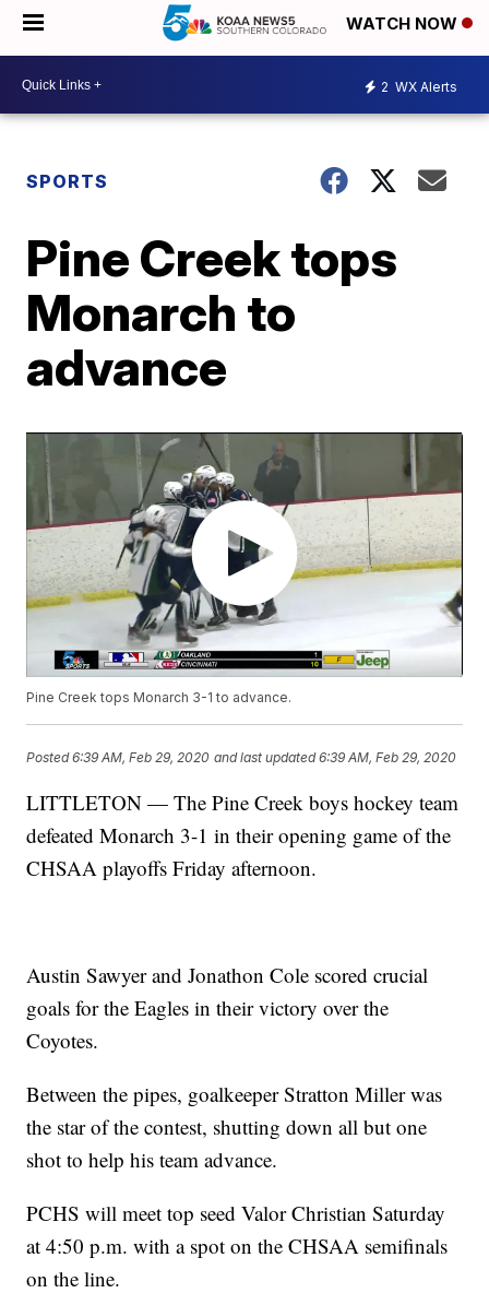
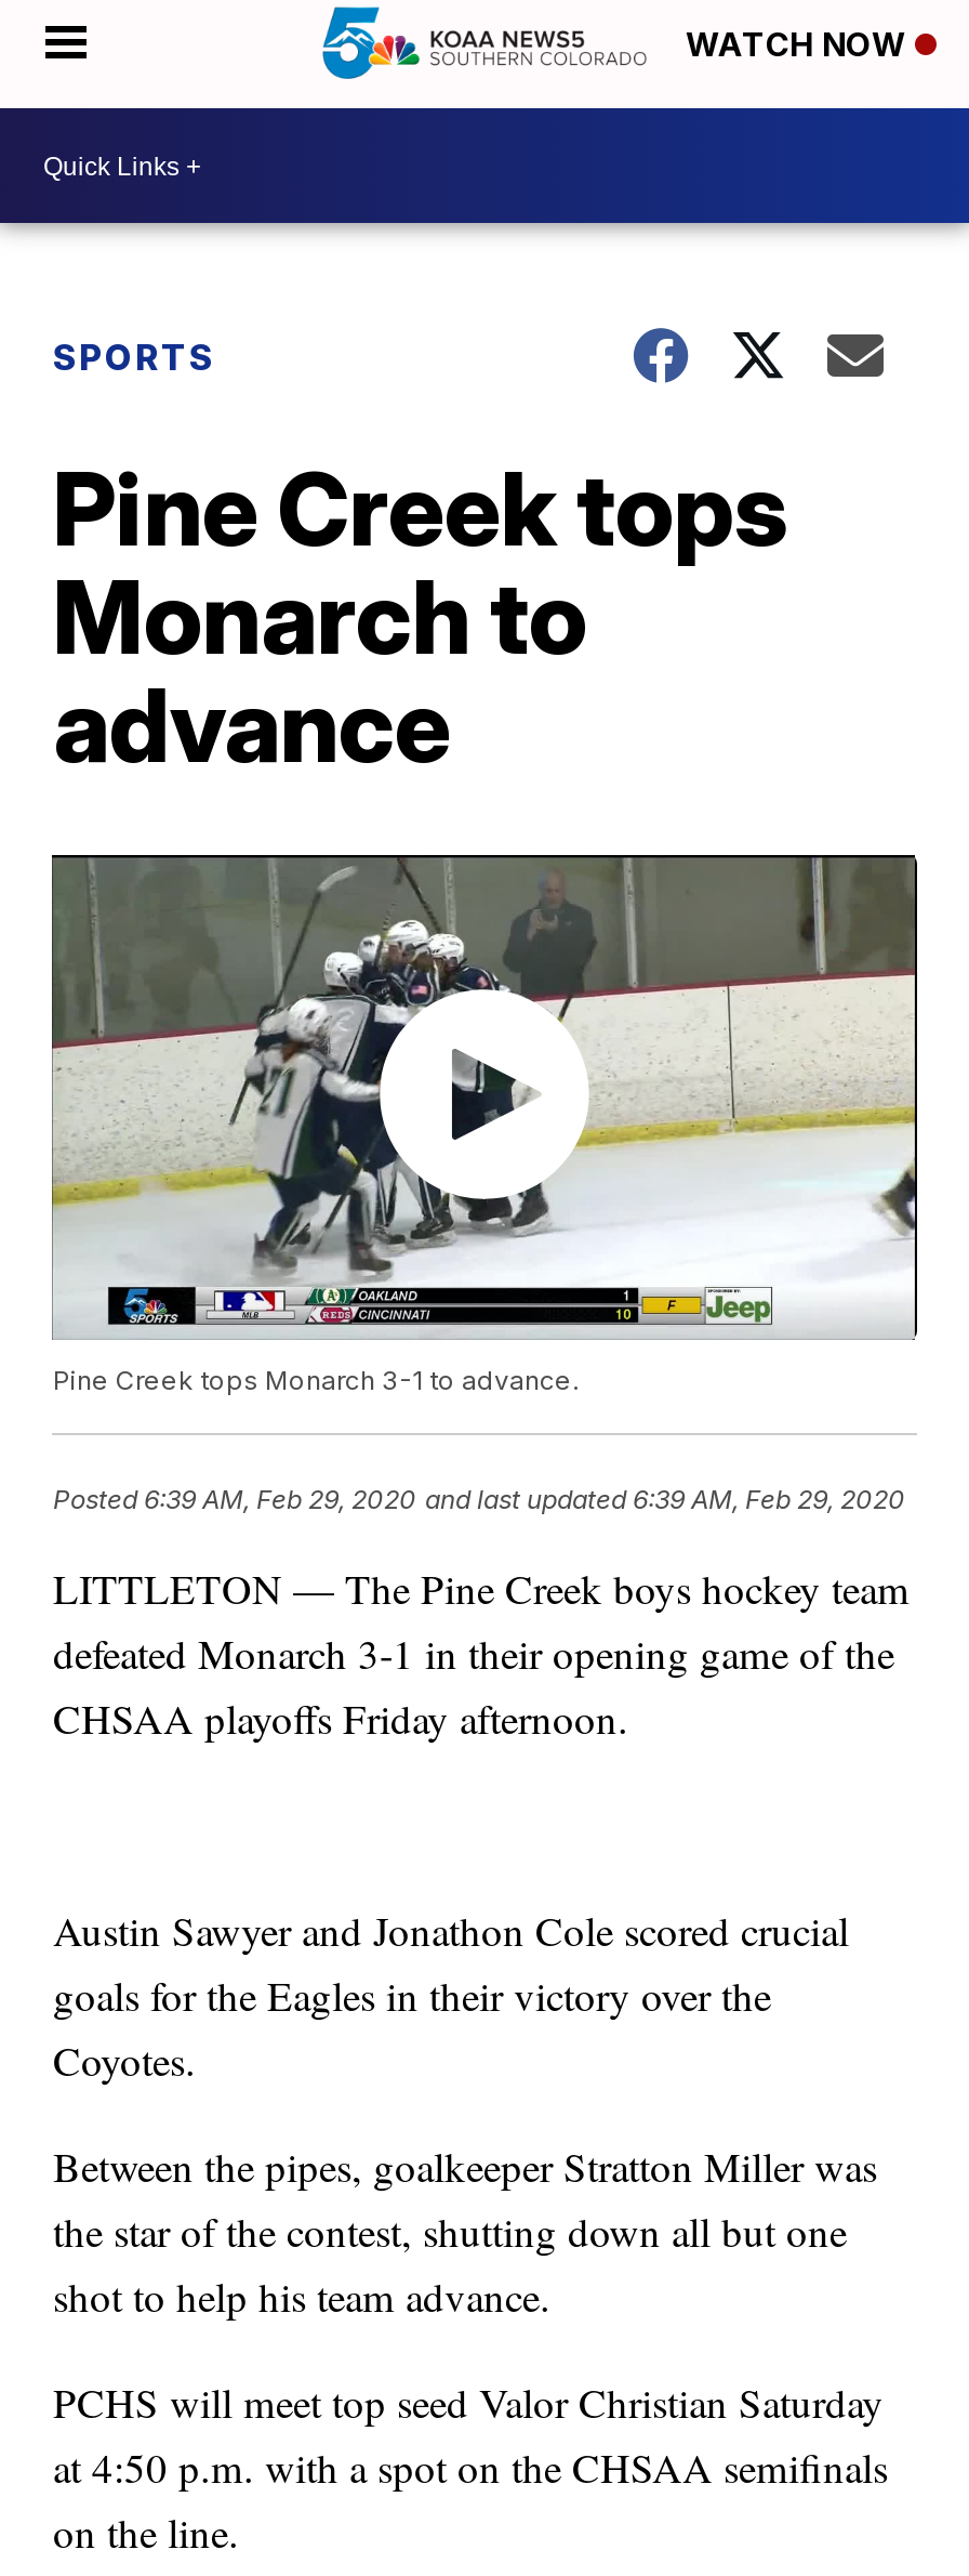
- 2 WX Alerts
